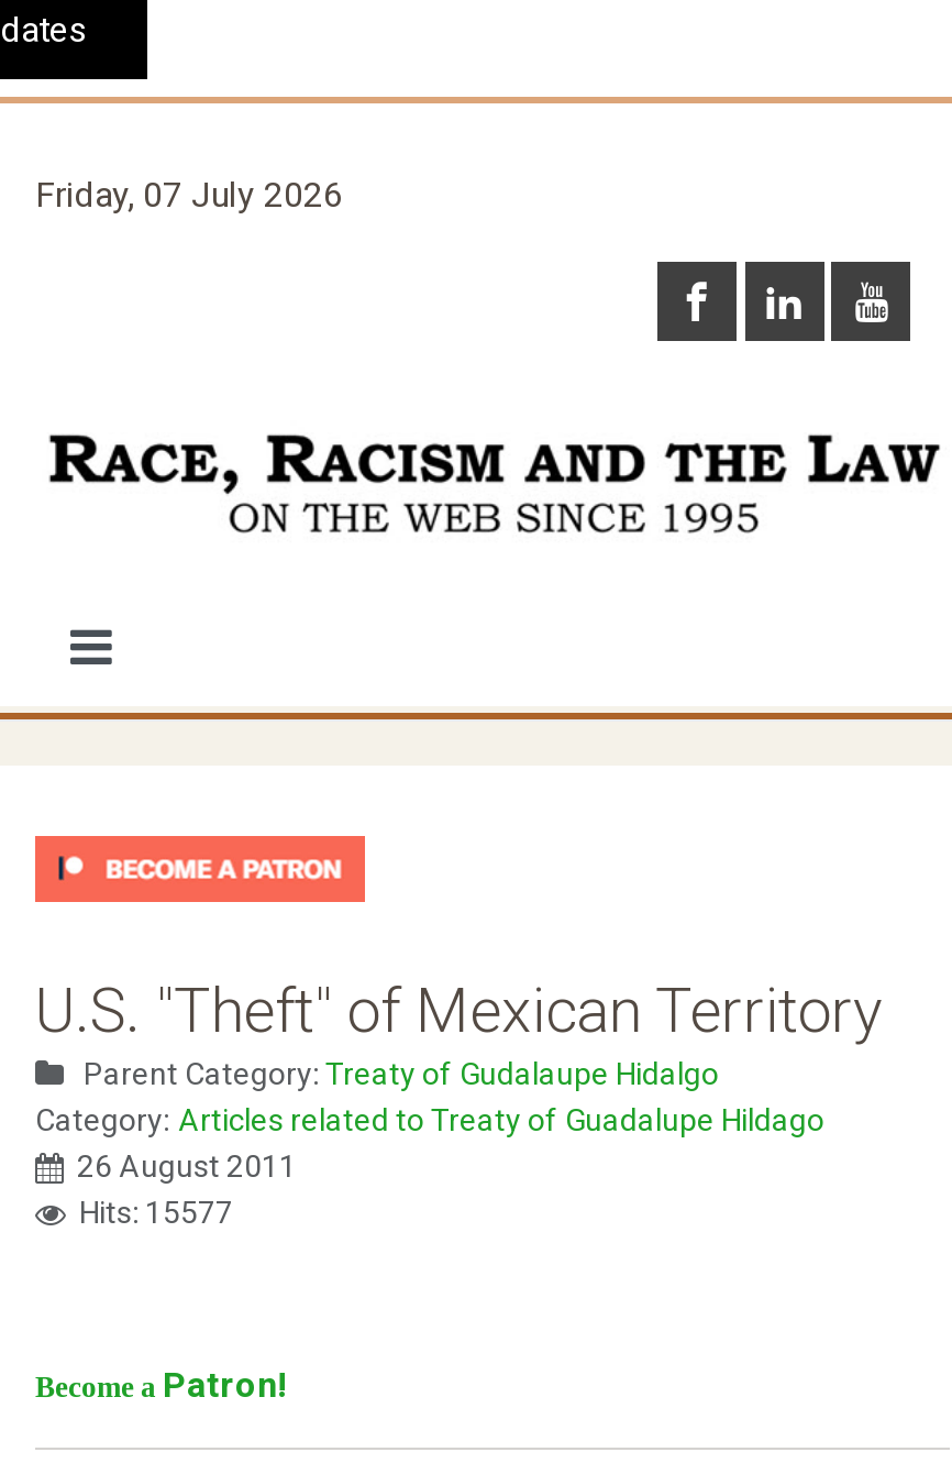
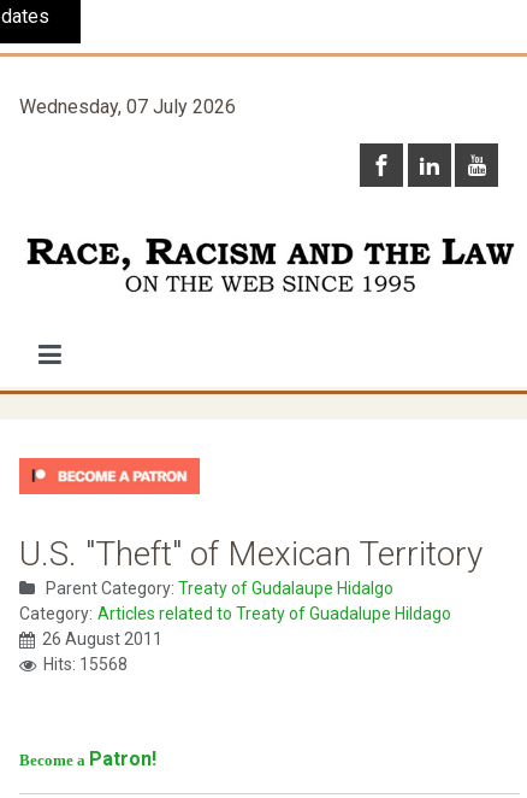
- Friday, 07 July 2026
+ Wednesday, 07 July 2026

- Hits: 15577
+ Hits: 15568
